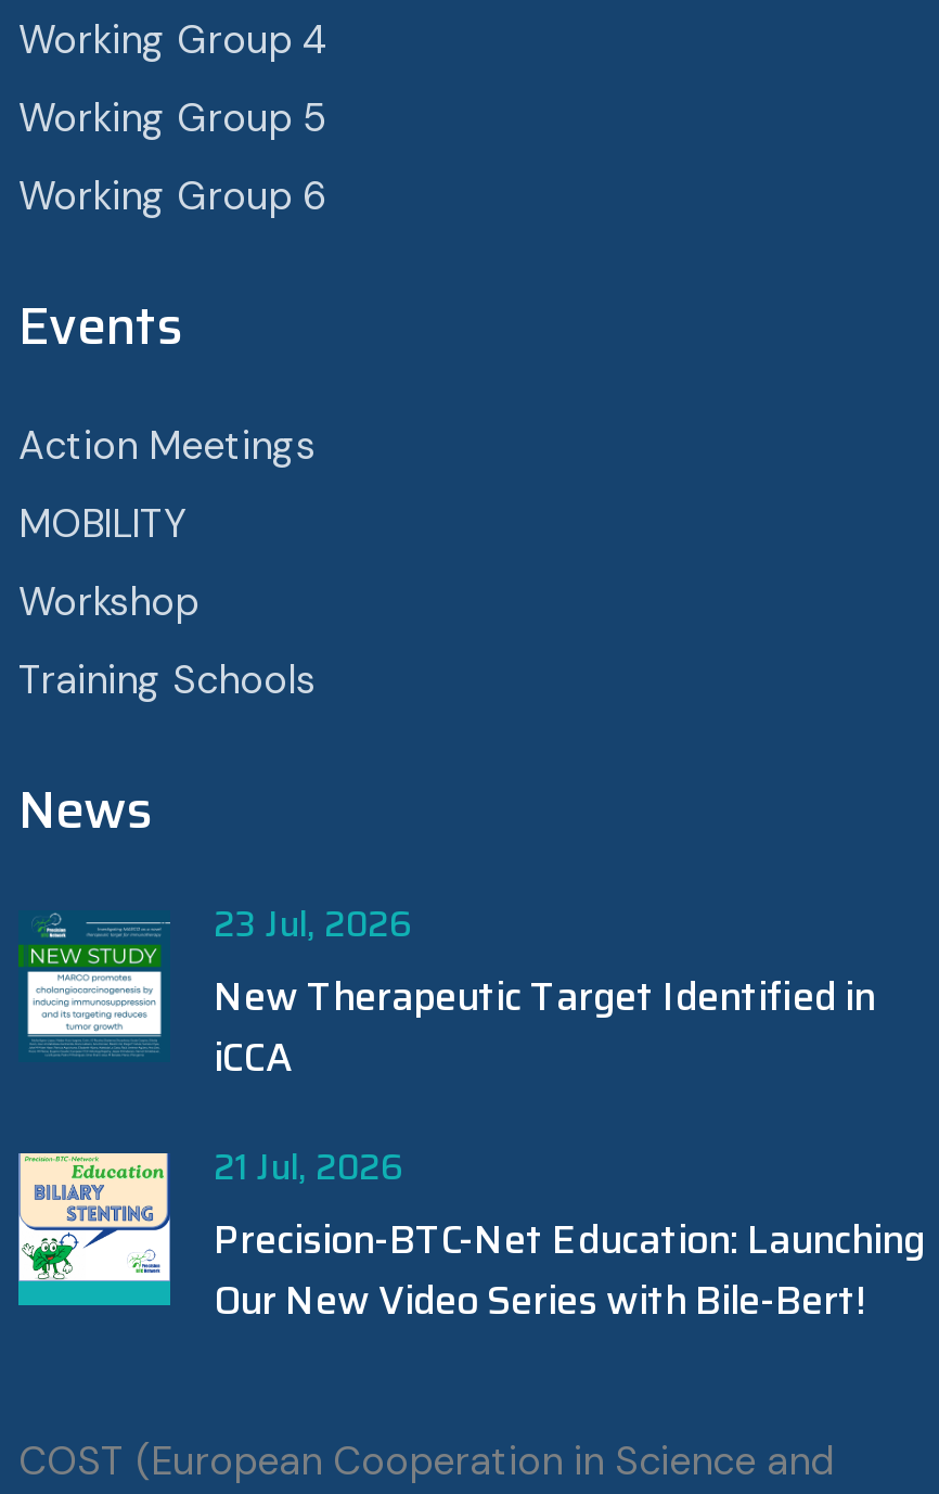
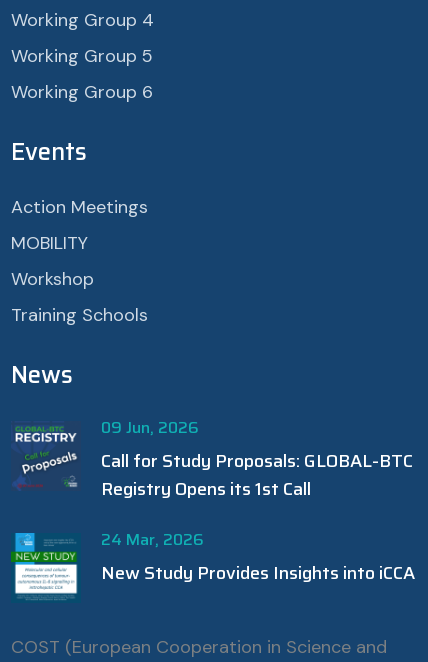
- [image]
- 23 Jul, 2026
- New Therapeutic Target Identified in
- iCCA
+ [image]
+ 09 Jun, 2026
+ Call for Study Proposals: GLOBAL-BTC
+ Registry Opens its 1st Call

- [image]
- 21 Jul, 2026
- Precision-BTC-Net Education: Launching
- Our New Video Series with Bile-Bert!
+ [image]
+ 24 Mar, 2026
+ New Study Provides Insights into iCCA
